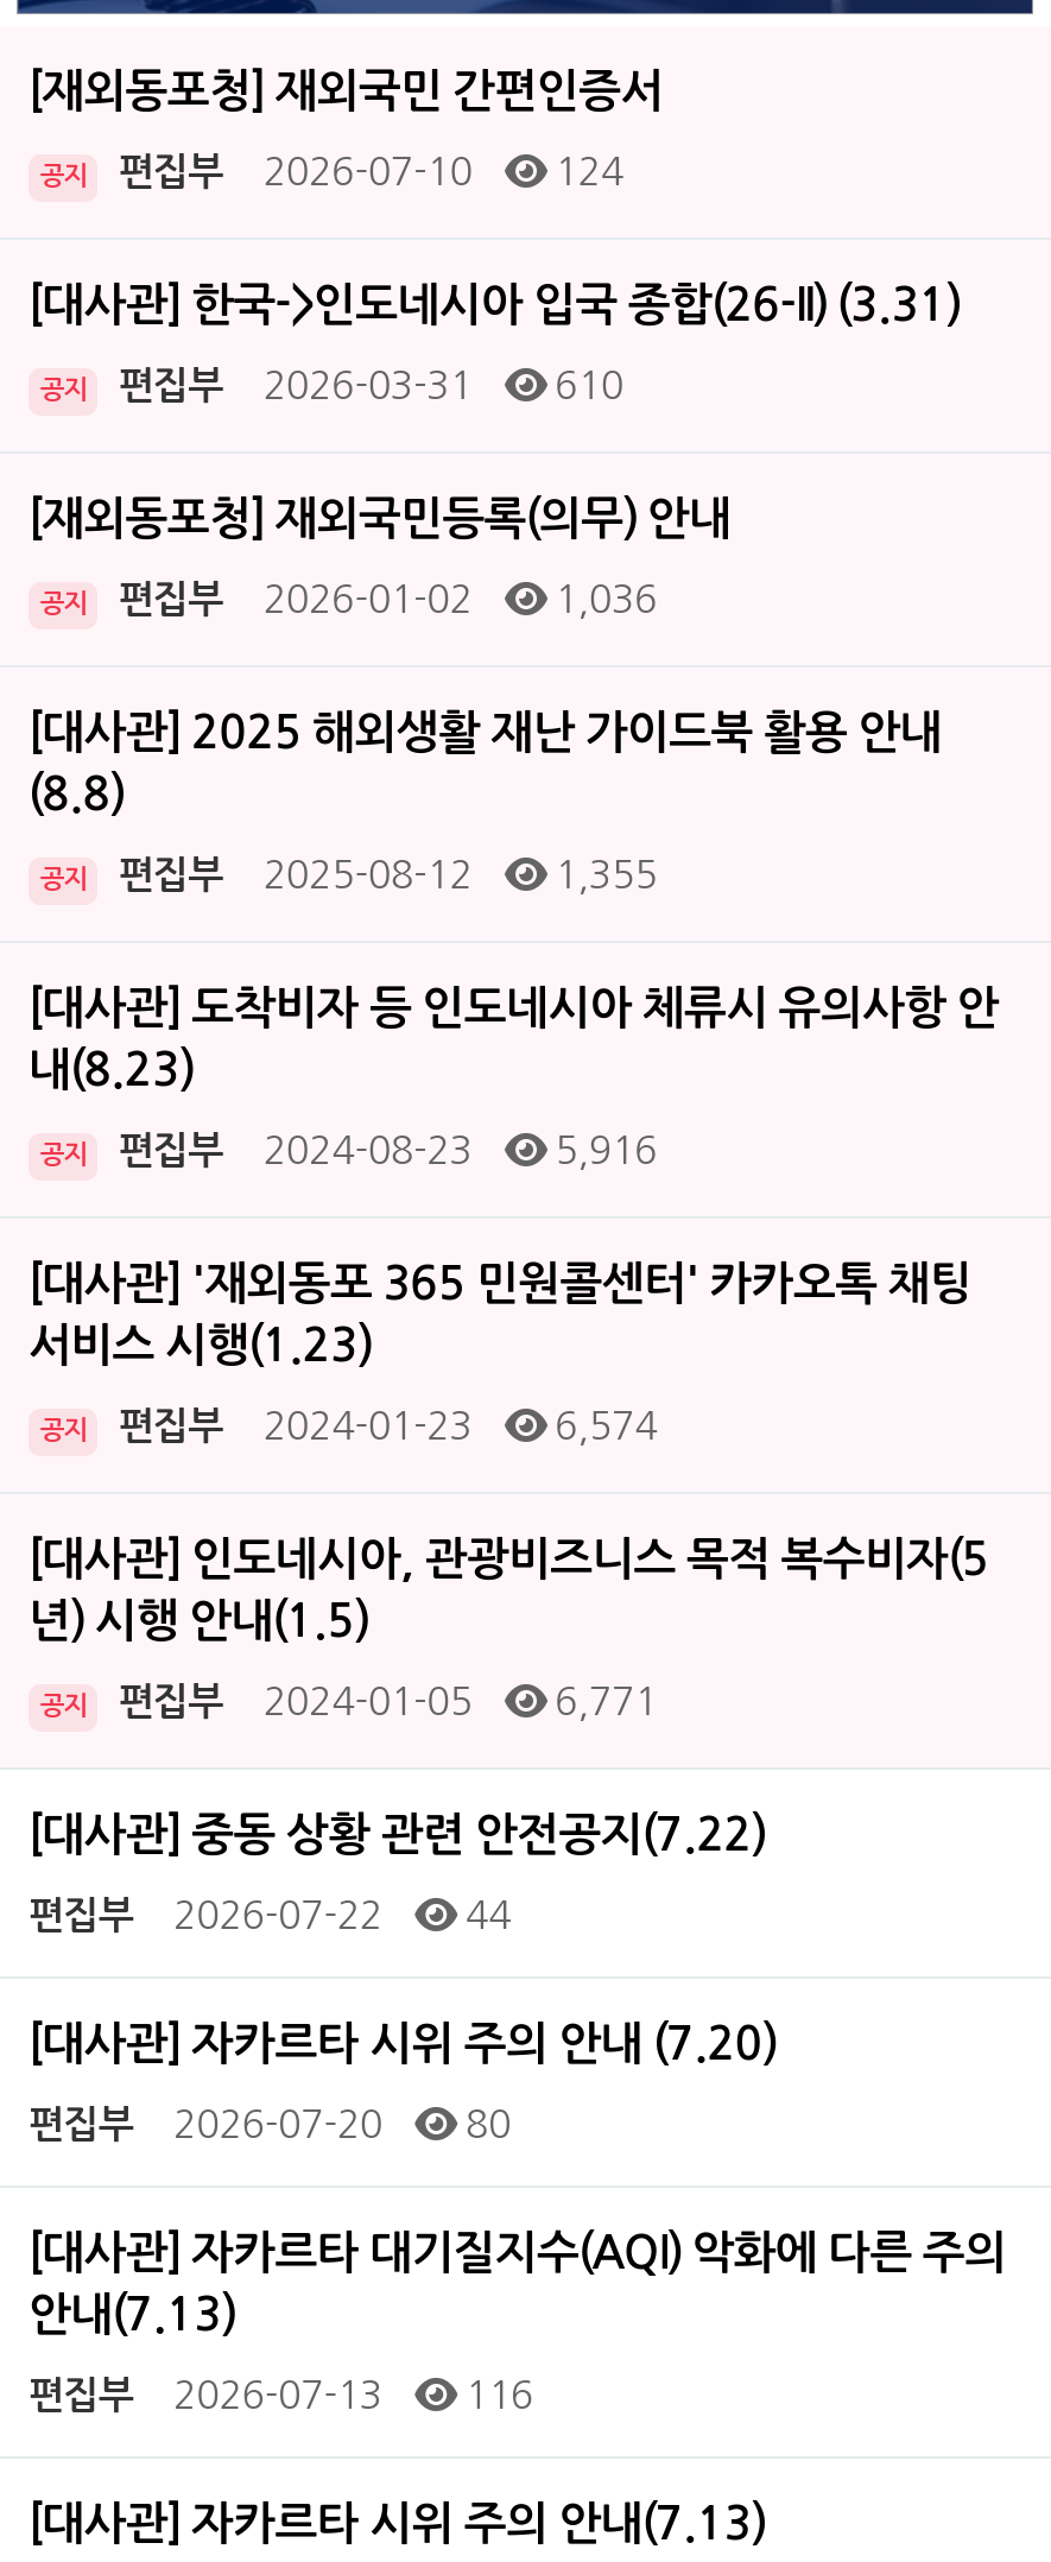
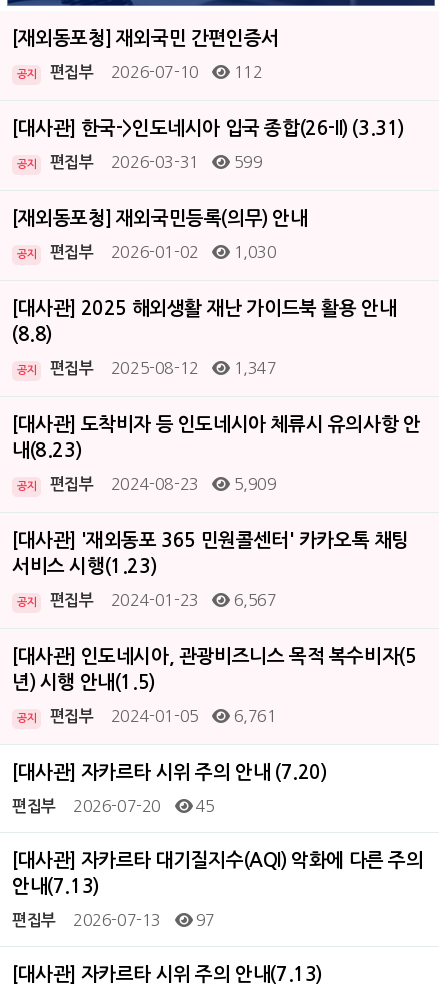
- 공지 편집부 2026-07-10 124
+ 공지 편집부 2026-07-10 112

- 공지 편집부 2026-03-31 610
+ 공지 편집부 2026-03-31 599

- 공지 편집부 2026-01-02 1,036
+ 공지 편집부 2026-01-02 1,030

- 공지 편집부 2025-08-12 1,355
+ 공지 편집부 2025-08-12 1,347

- 공지 편집부 2024-08-23 5,916
+ 공지 편집부 2024-08-23 5,909

- 공지 편집부 2024-01-23 6,574
+ 공지 편집부 2024-01-23 6,567

- 6,771
- [대사관] 중동 상황 관련 안전공지(7.22)
- 편집부
- 2026-07-22
- 44
+ 6,761

- 편집부 2026-07-20 80
+ 편집부 2026-07-20 45

- 편집부 2026-07-13 116
+ 편집부 2026-07-13 97
